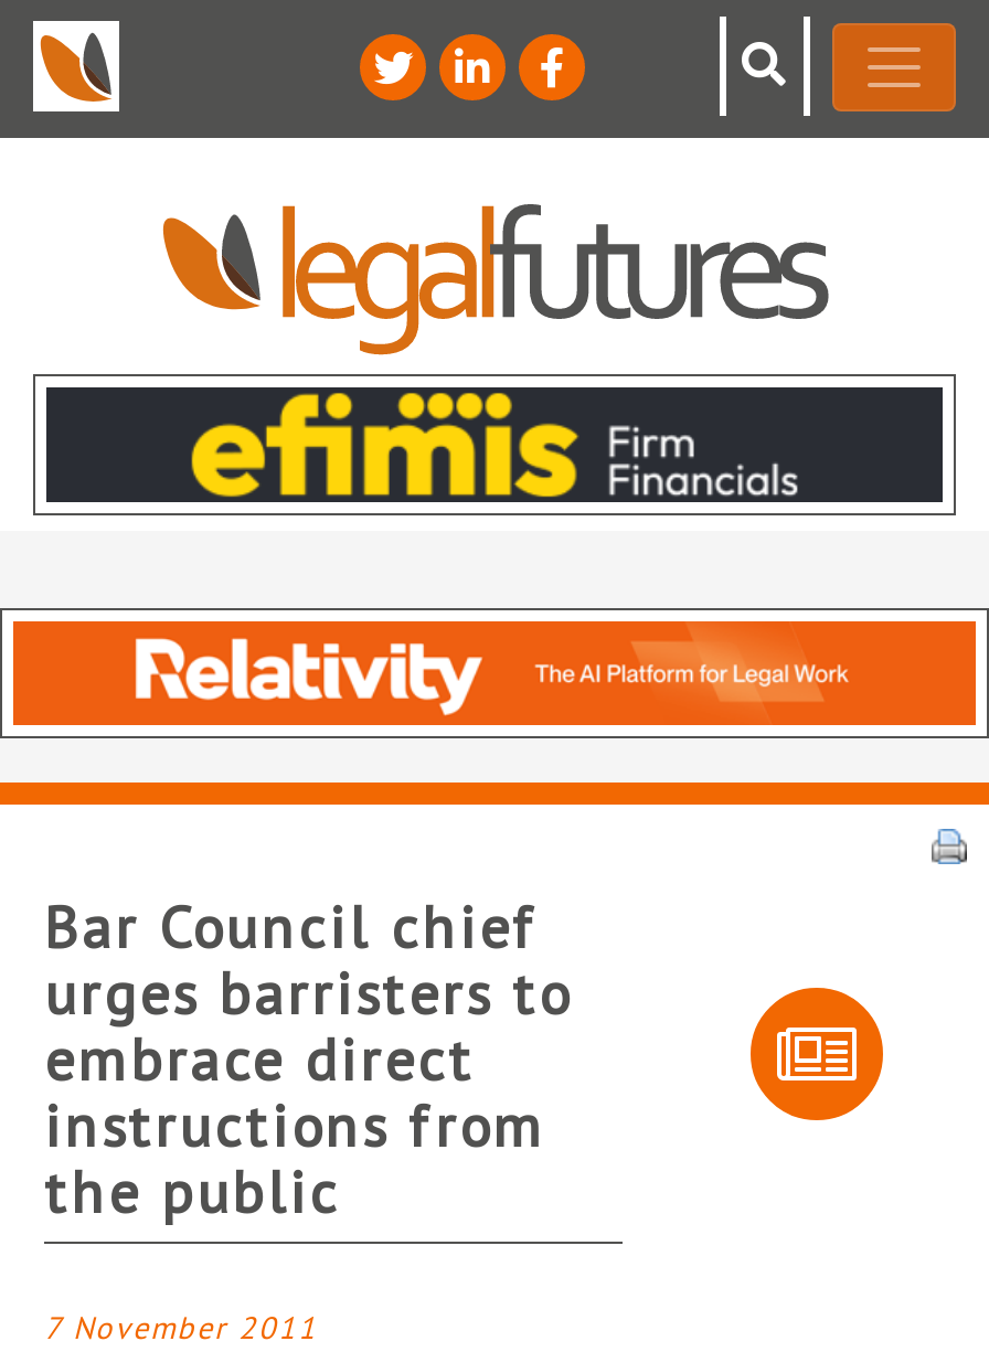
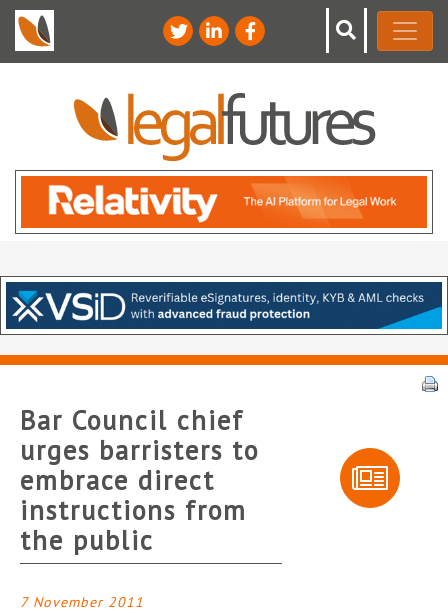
- [image]
+ [image]

- [image]
+ [image]
